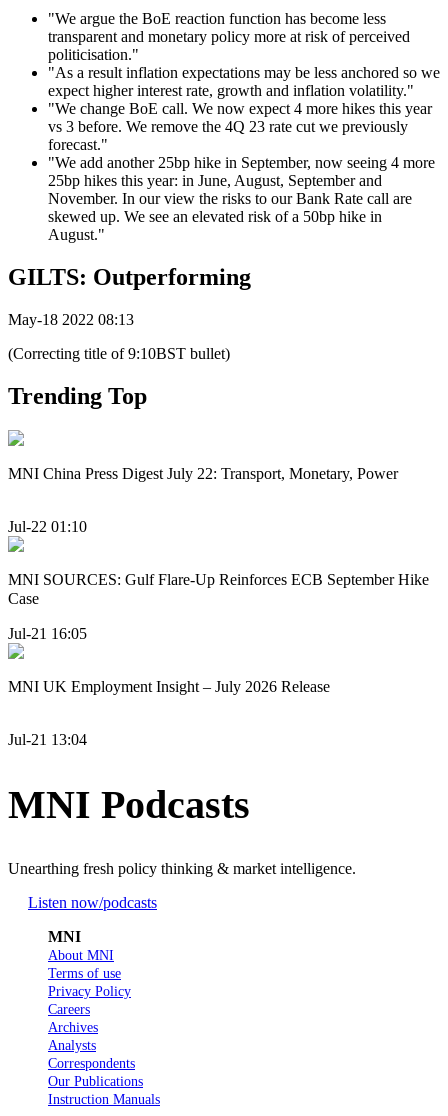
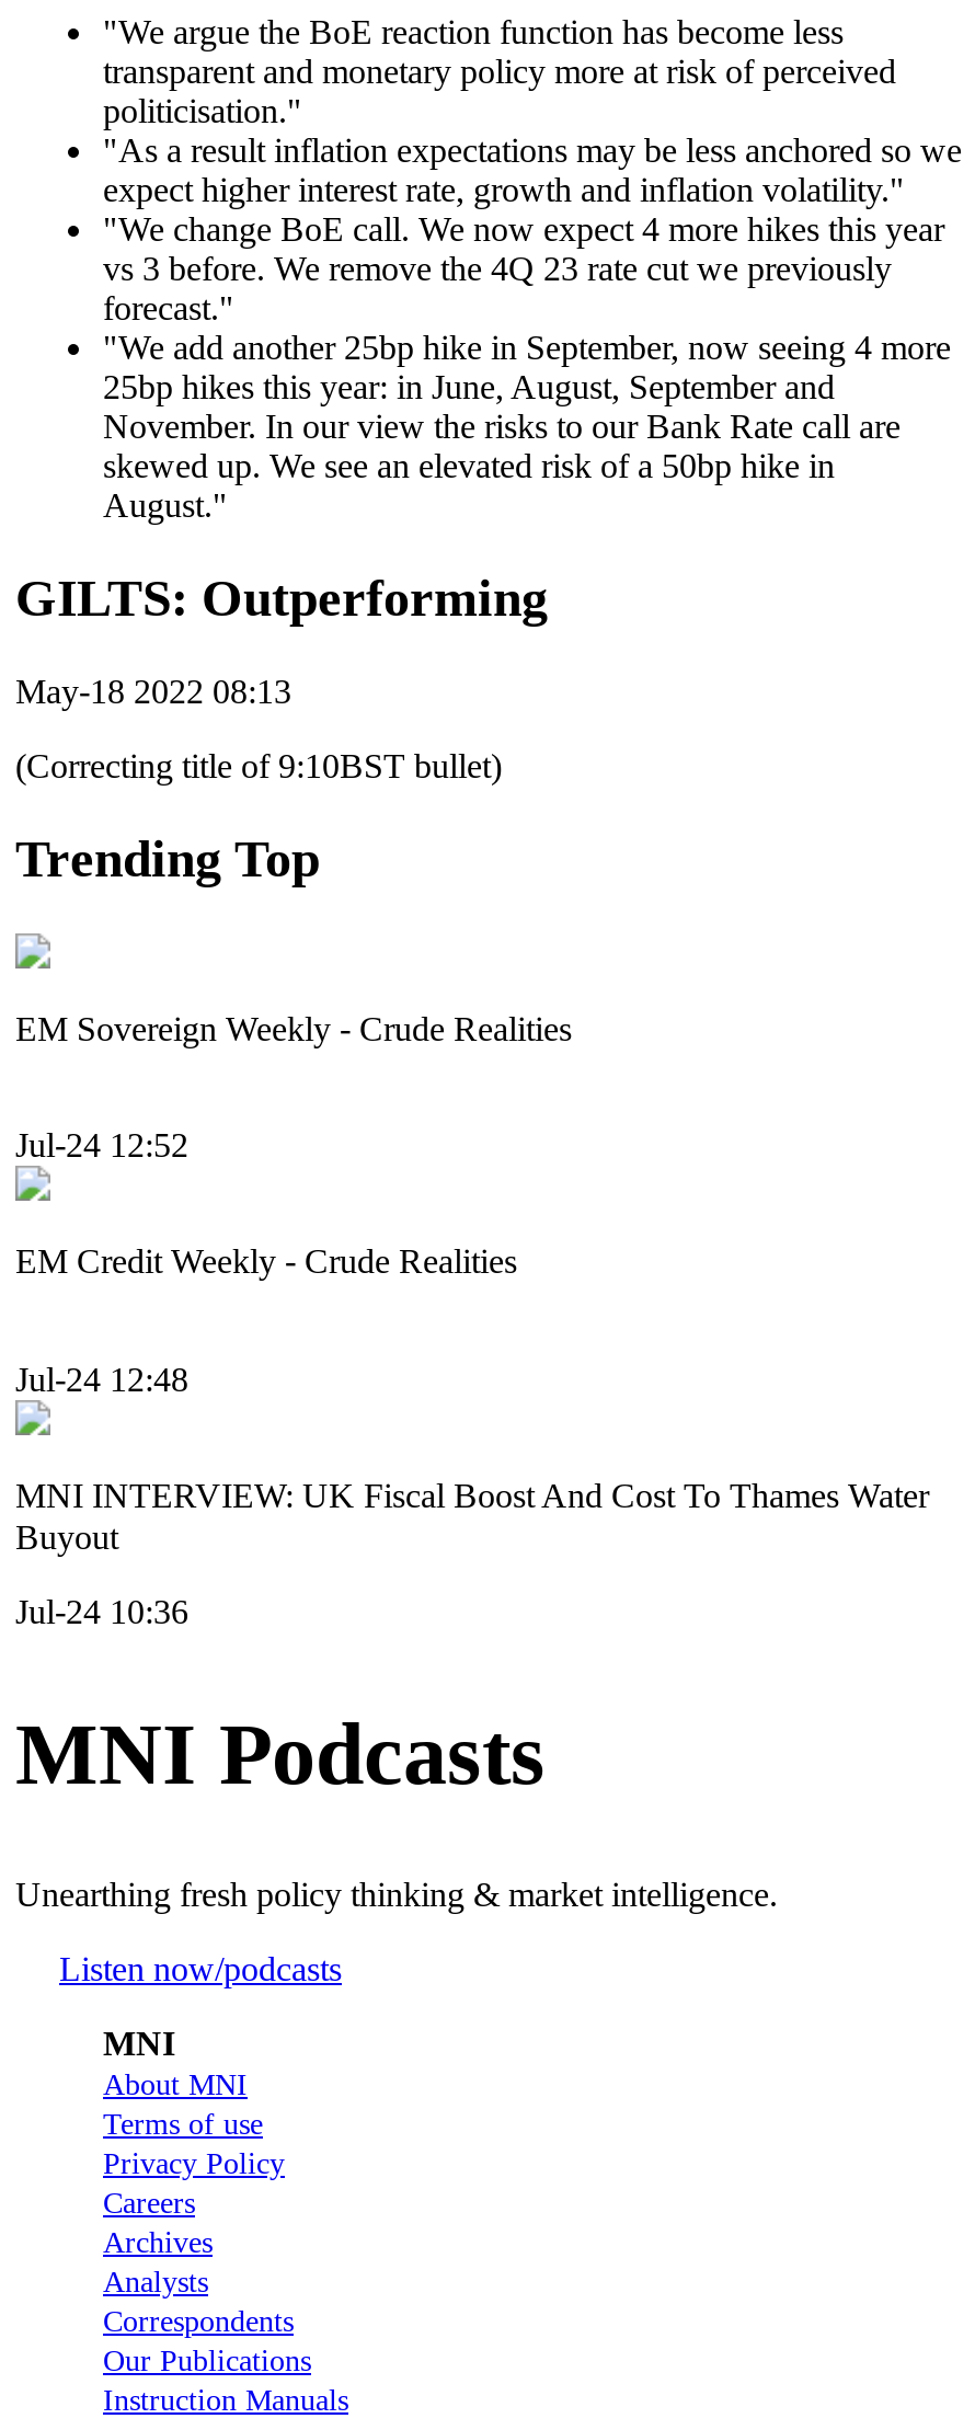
- MNI China Press Digest July 22: Transport, Monetary, Power
+ EM Sovereign Weekly - Crude Realities

- Jul-22 01:10
+ Jul-24 12:52

- MNI SOURCES: Gulf Flare-Up Reinforces ECB September Hike
- Case
+ EM Credit Weekly - Crude Realities

- Jul-21 16:05
+ Jul-24 12:48

- MNI UK Employment Insight – July 2026 Release
+ MNI INTERVIEW: UK Fiscal Boost And Cost To Thames Water
+ Buyout

- Jul-21 13:04
+ Jul-24 10:36
